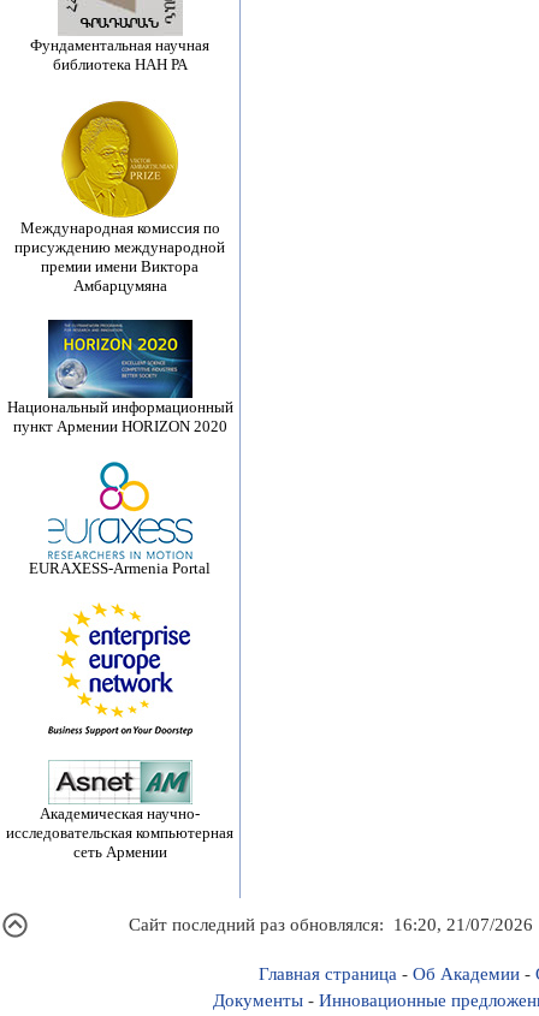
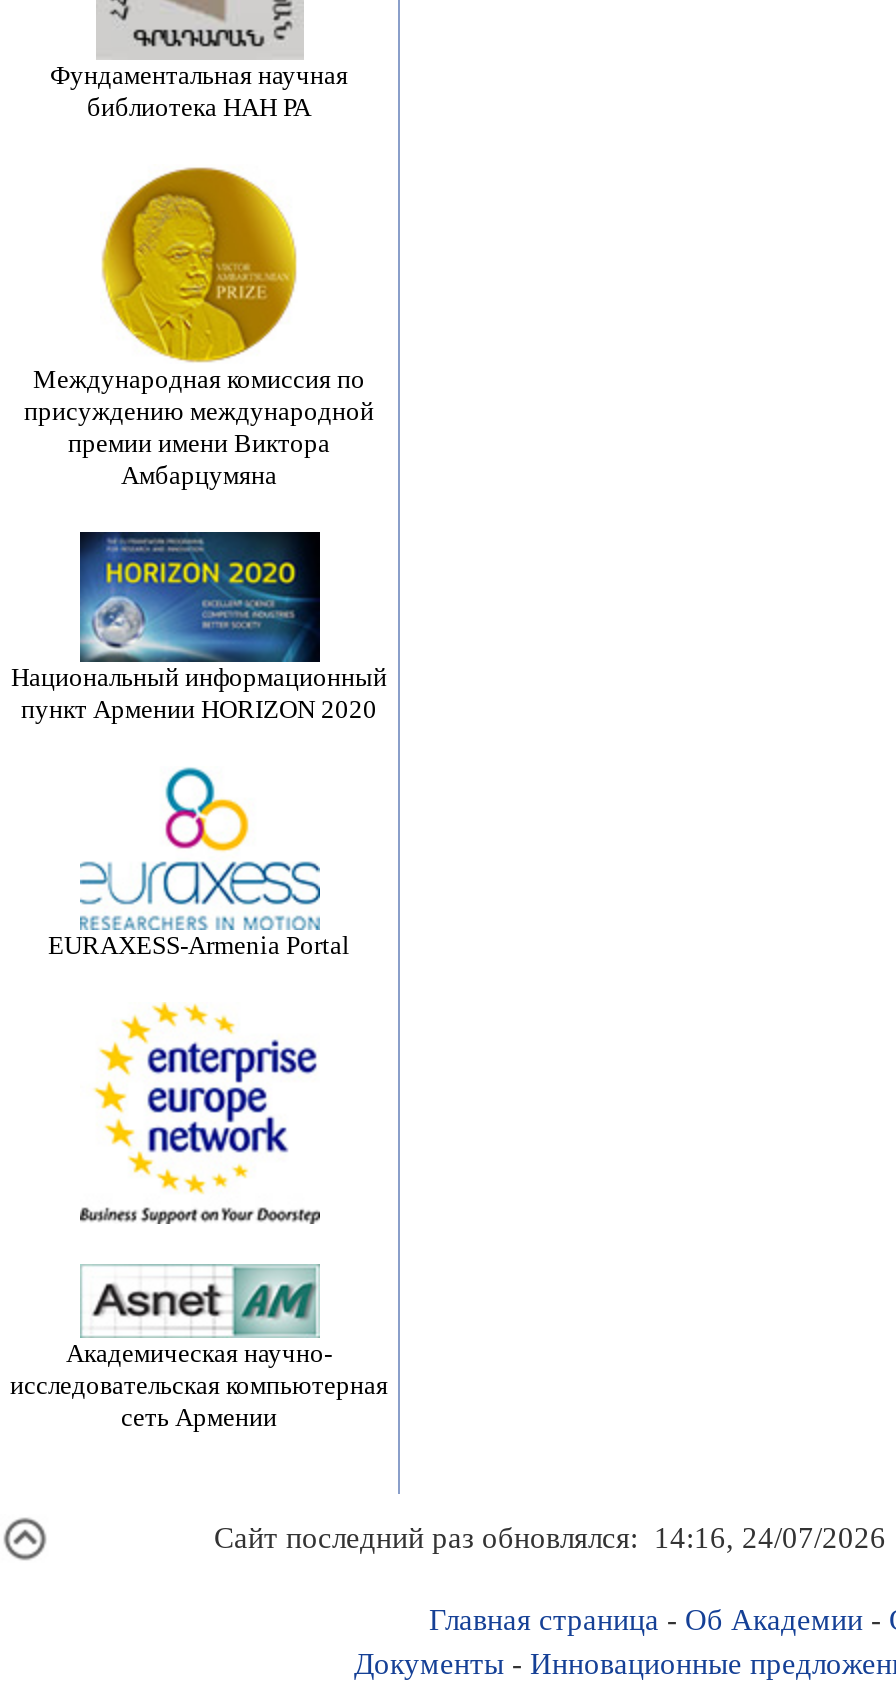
- Сайт последний раз обновлялся: 16:20, 21/07/2026
+ Сайт последний раз обновлялся: 14:16, 24/07/2026
